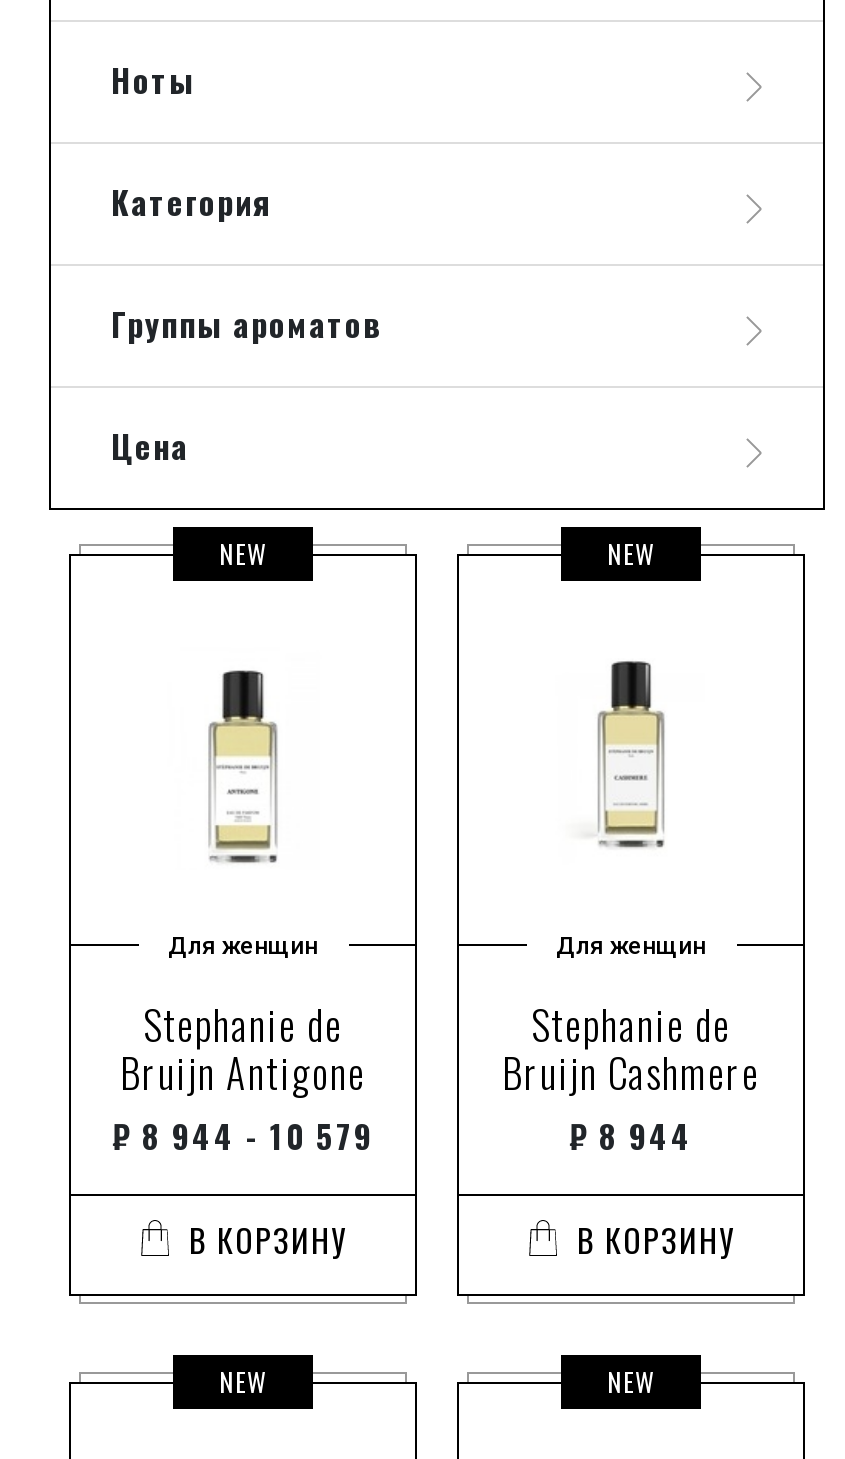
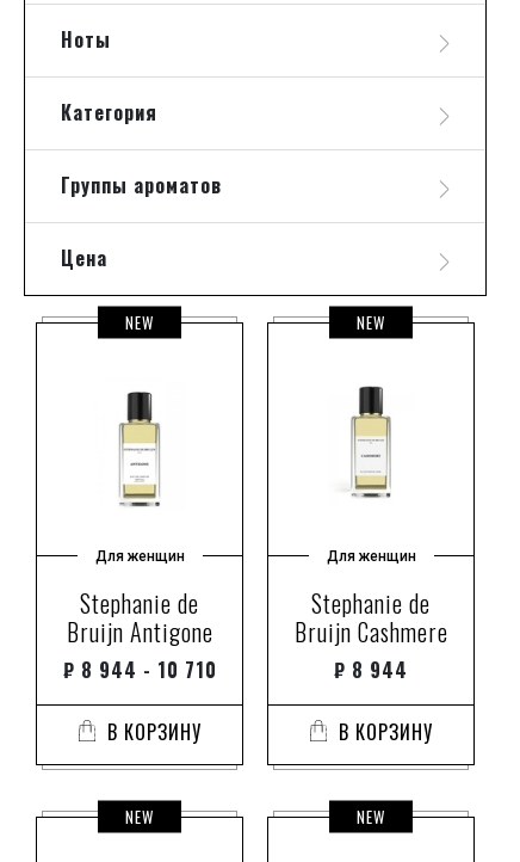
- ₽ 8 944 - 10 579
+ ₽ 8 944 - 10 710
